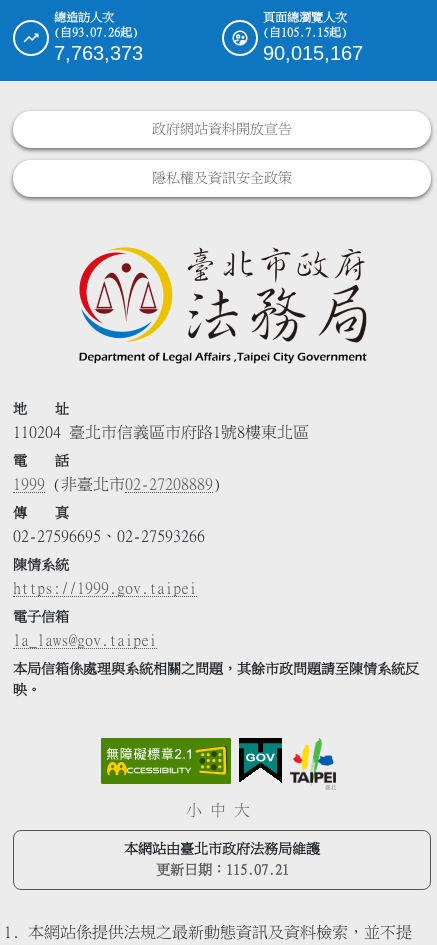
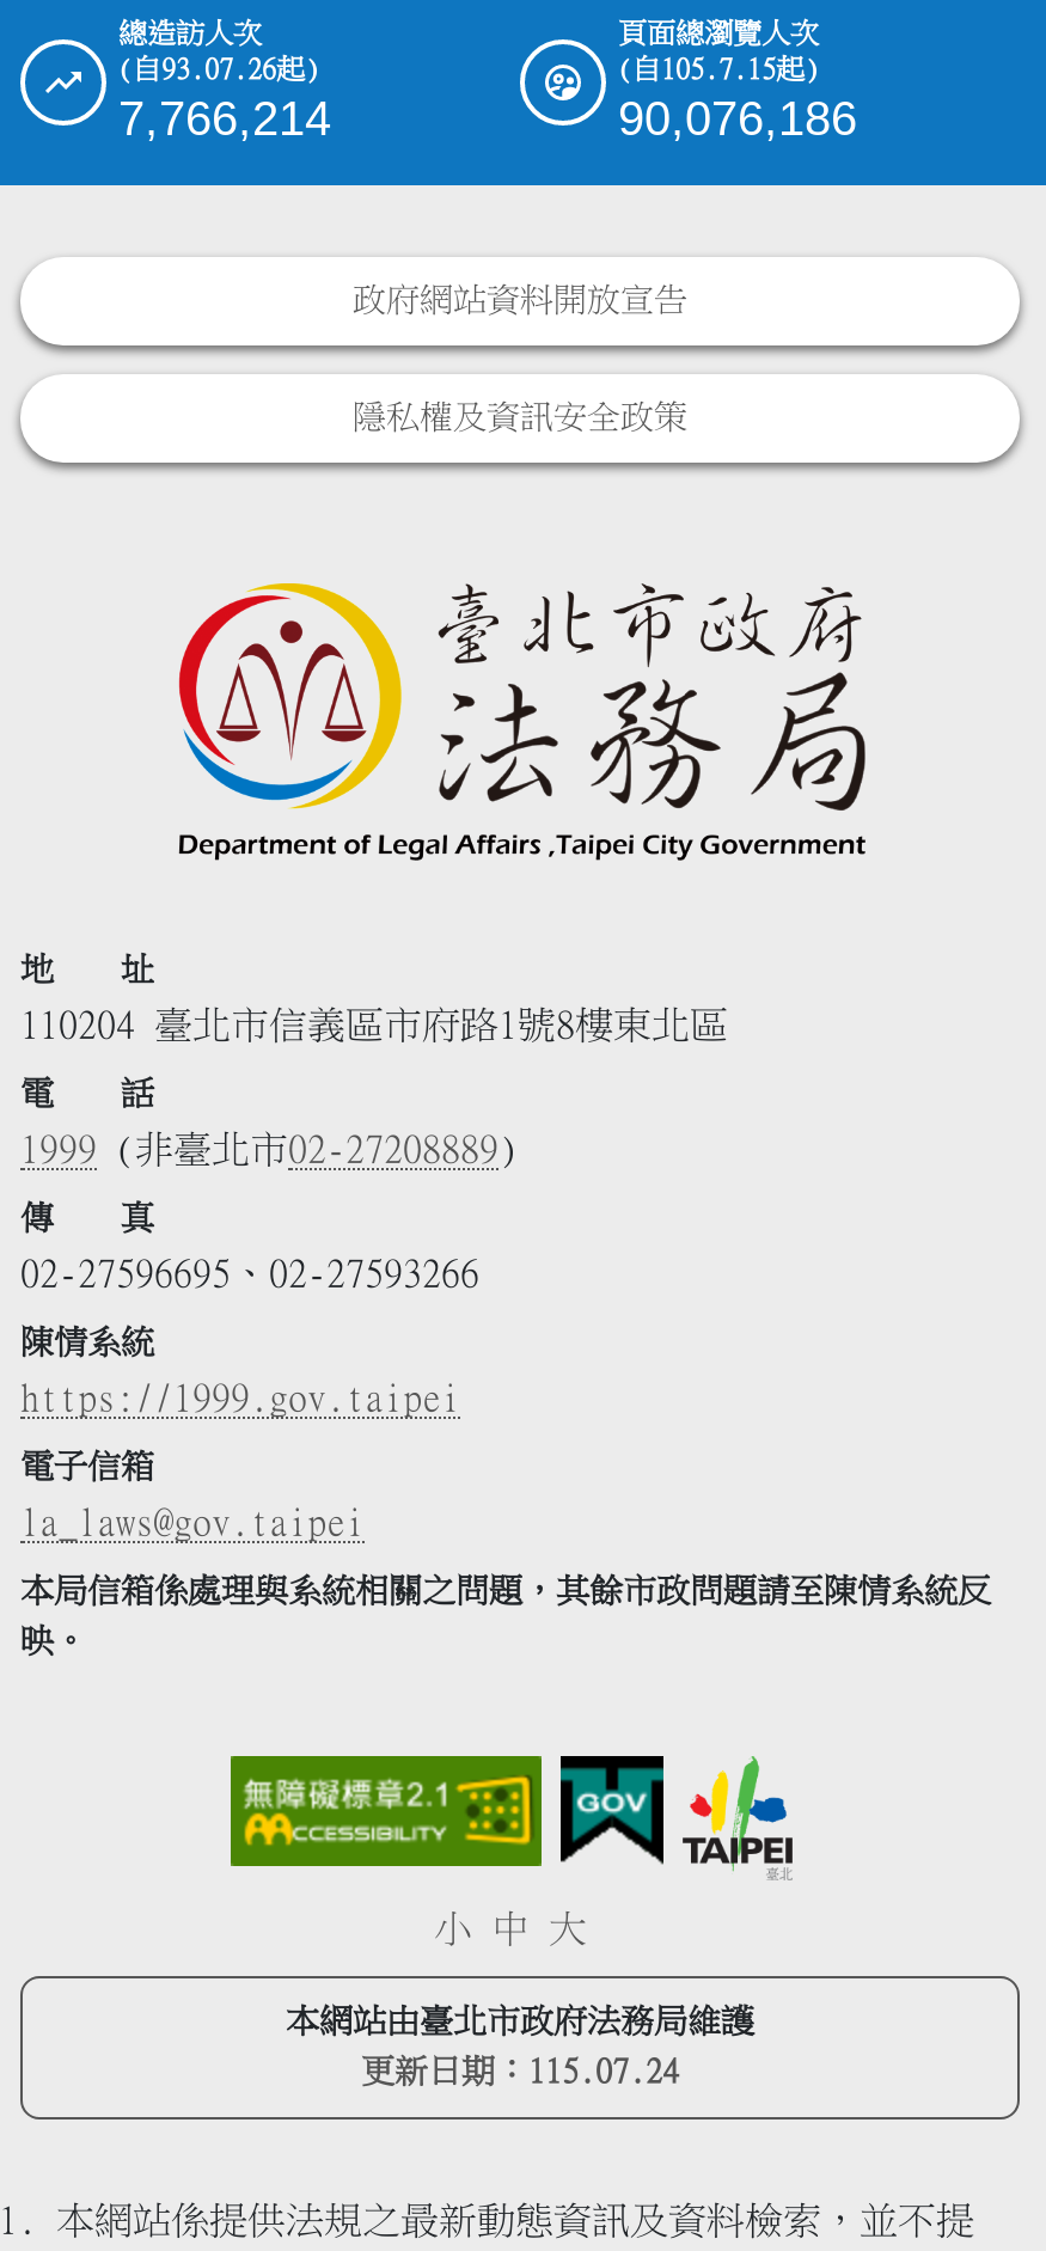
- 7,763,373
+ 7,766,214

- 90,015,167
+ 90,076,186

- 更新日期：115.07.21
+ 更新日期：115.07.24
